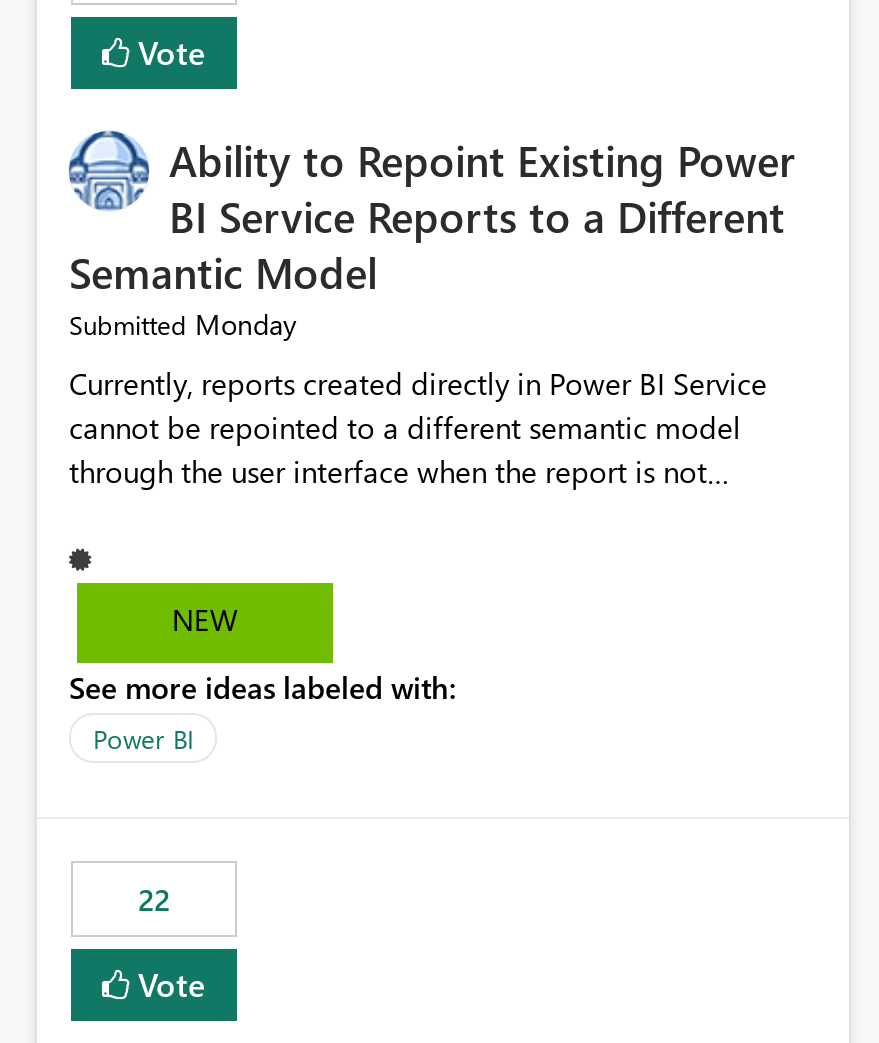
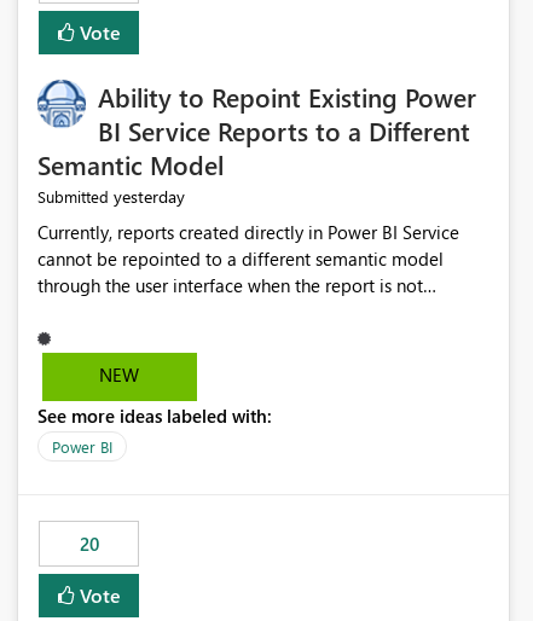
- Submitted Monday
+ Submitted yesterday

- 22
+ 20
